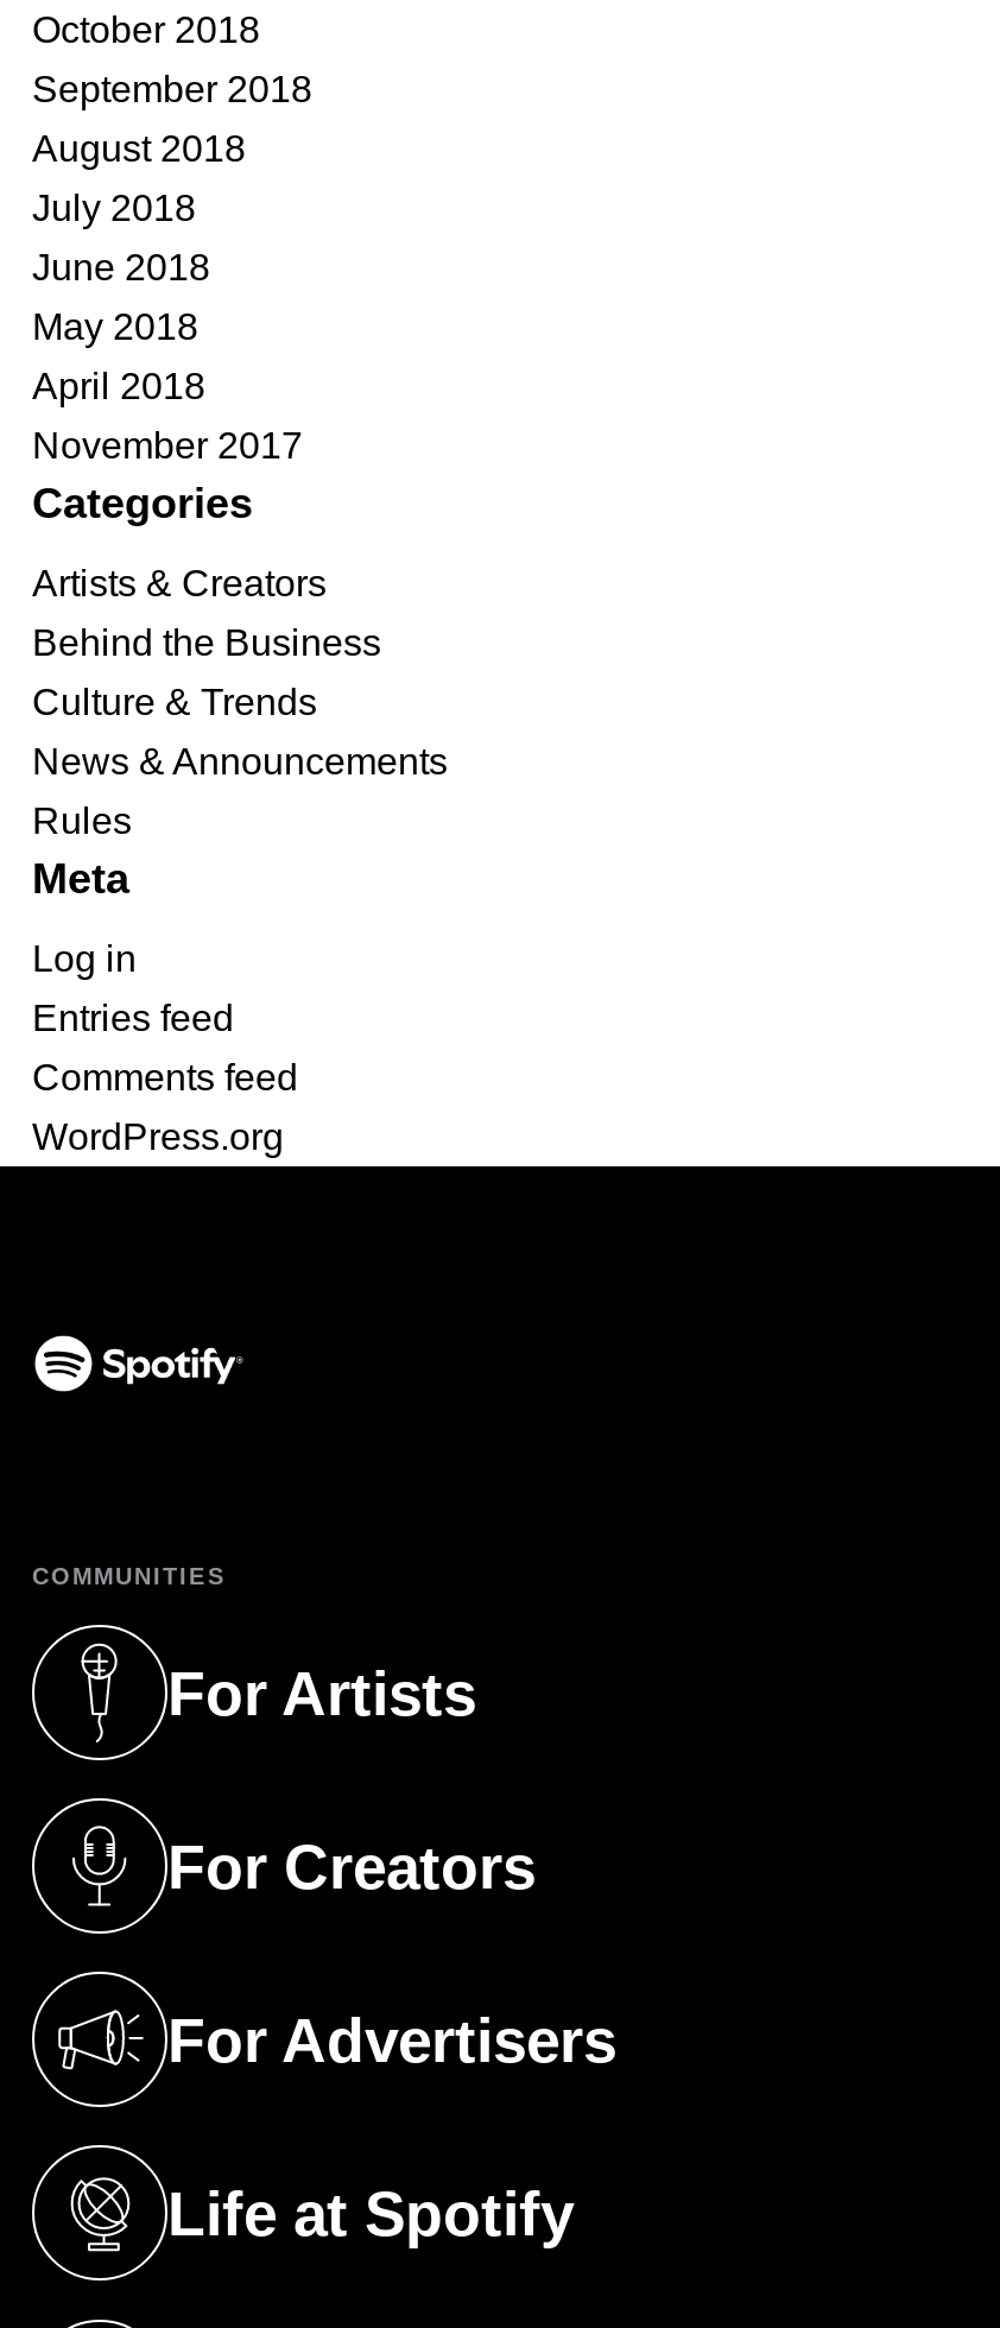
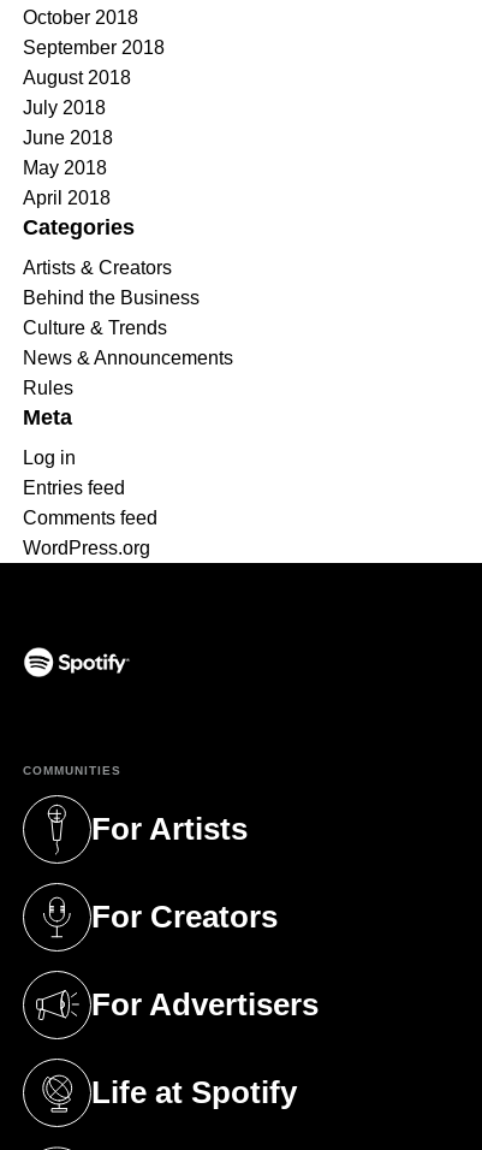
- November 2017
